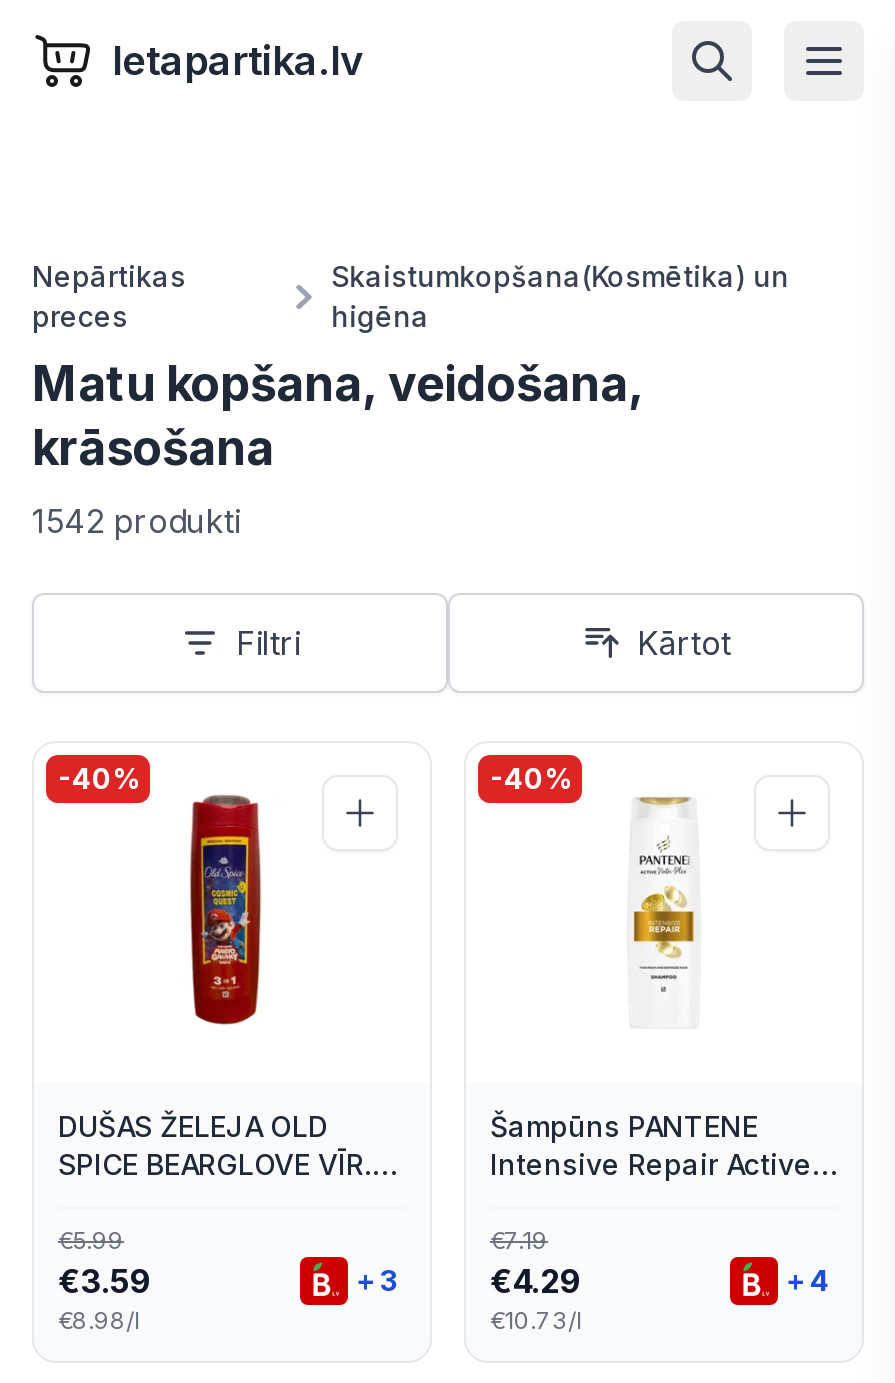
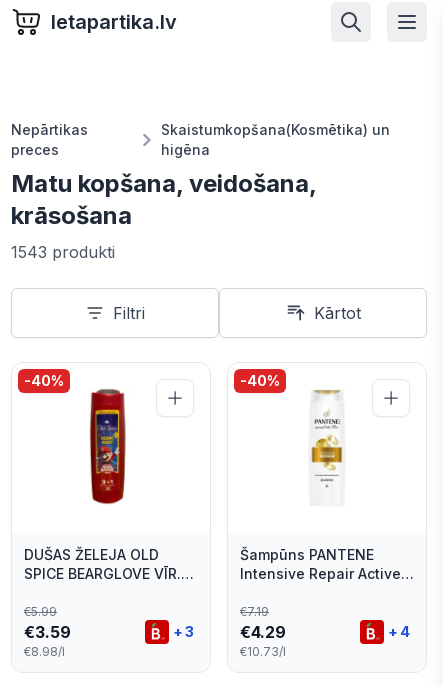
- 1542 produkti
+ 1543 produkti
